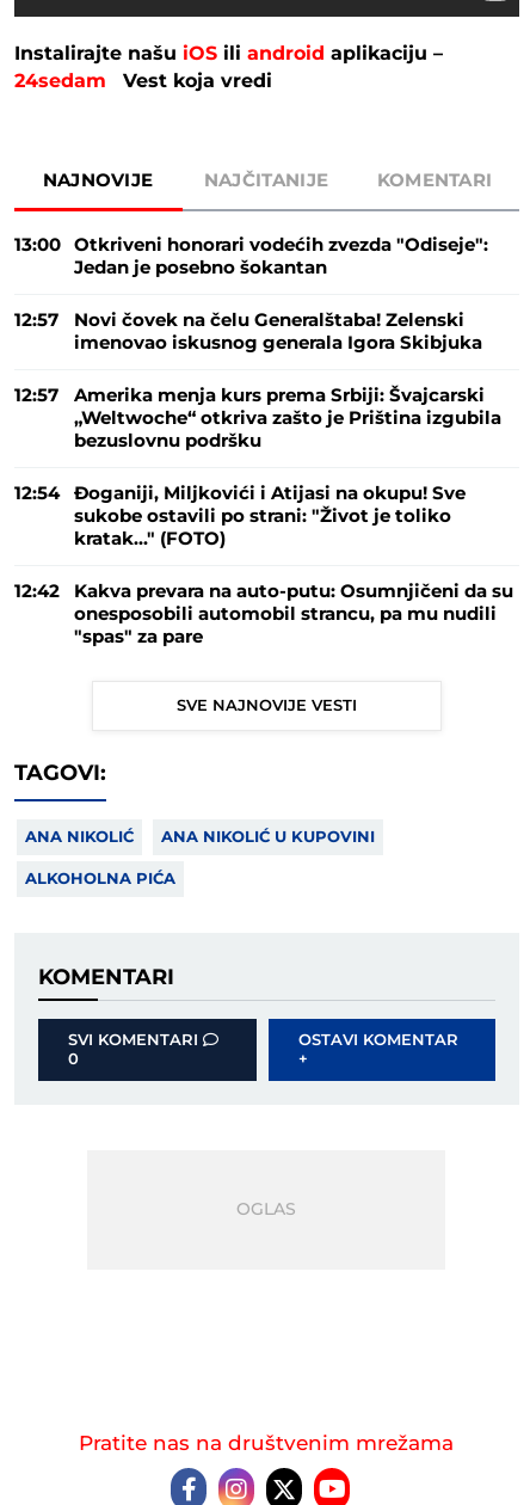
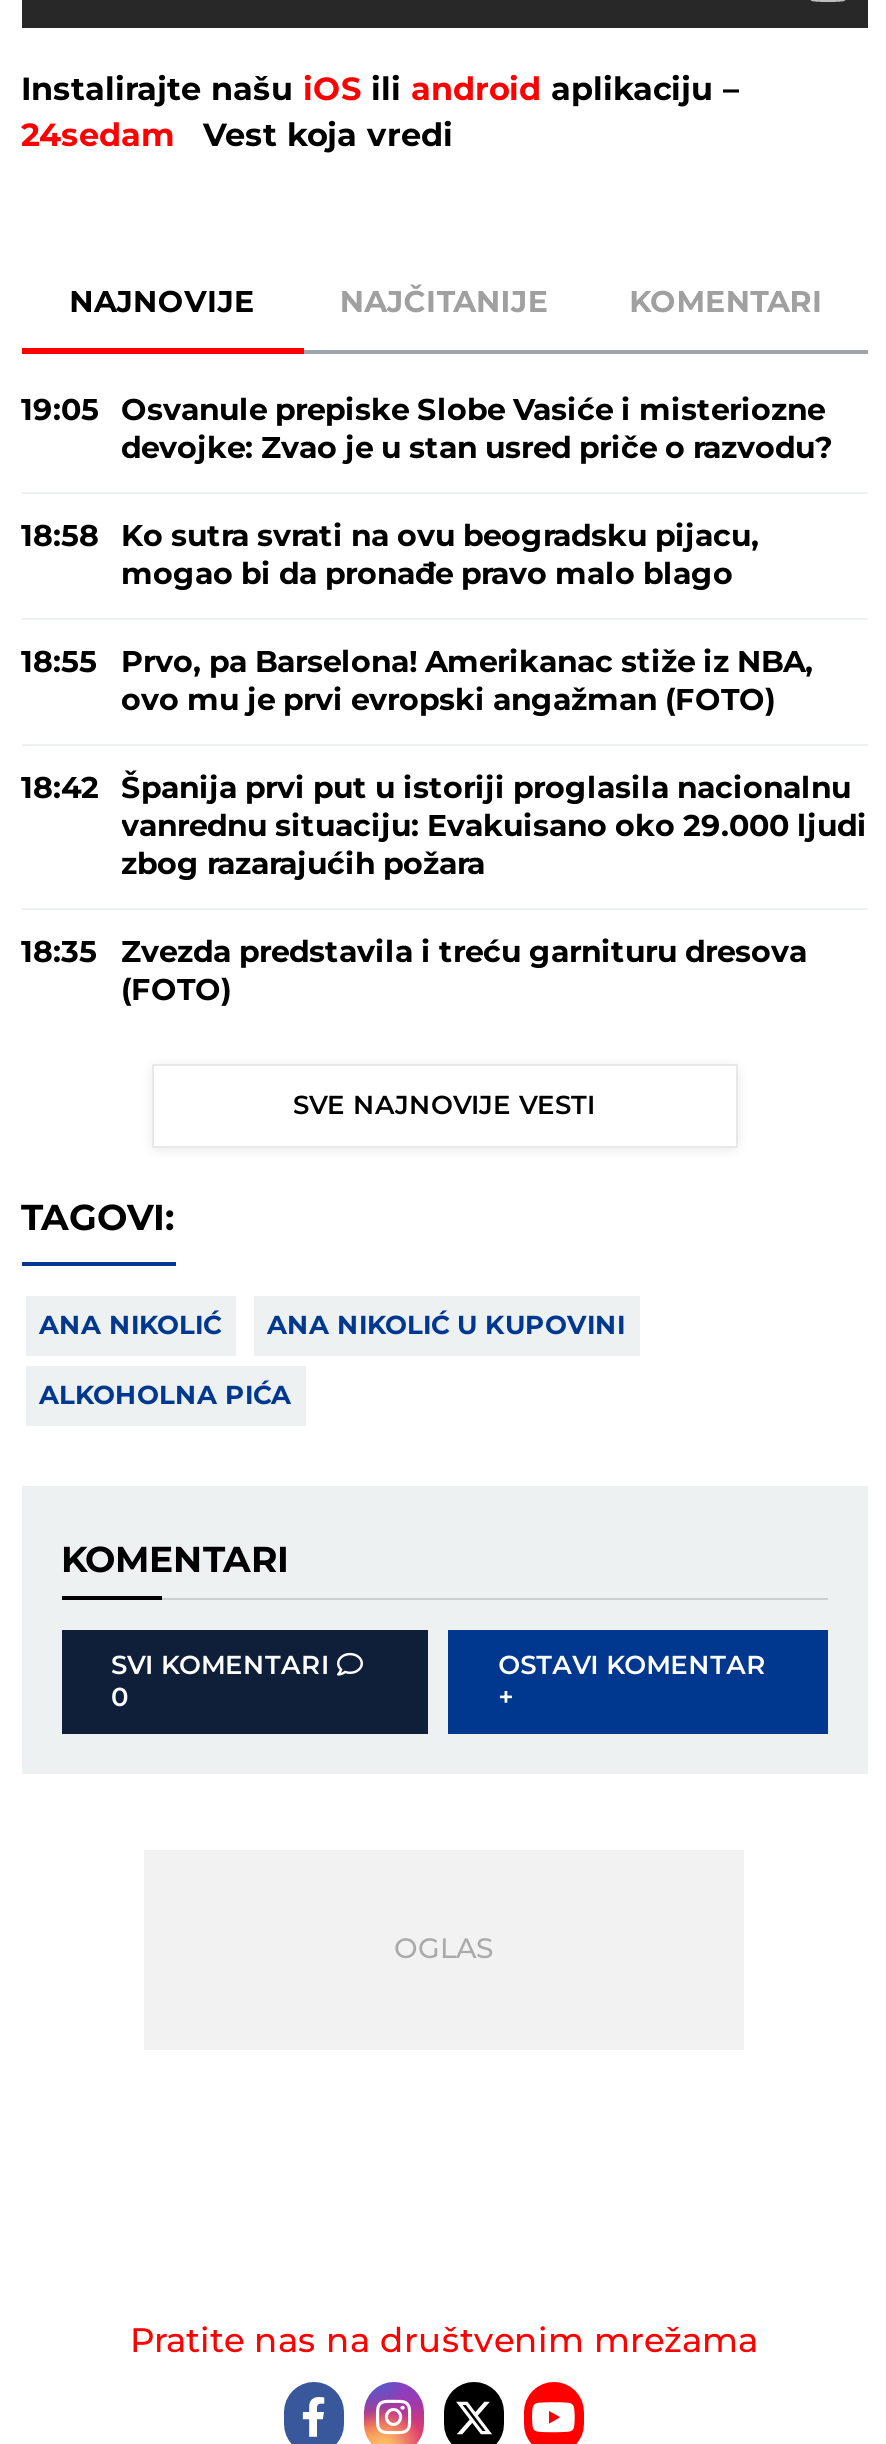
- 13:00
+ 19:05

- Otkriveni honorari vodećih zvezda "Odiseje":
- Jedan je posebno šokantan
+ Osvanule prepiske Slobe Vasiće i misteriozne
+ devojke: Zvao je u stan usred priče o razvodu?

- 12:57
+ 18:58

- Novi čovek na čelu Generalštaba! Zelenski
- imenovao iskusnog generala Igora Skibjuka
+ Ko sutra svrati na ovu beogradsku pijacu,
+ mogao bi da pronađe pravo malo blago

- 12:57
+ 18:55

- Amerika menja kurs prema Srbiji: Švajcarski
- „Weltwoche“ otkriva zašto je Priština izgubila
- bezuslovnu podršku
+ Prvo, pa Barselona! Amerikanac stiže iz NBA,
+ ovo mu je prvi evropski angažman (FOTO)

- 12:54
+ 18:42

- Đoganiji, Miljkovići i Atijasi na okupu! Sve
- sukobe ostavili po strani: "Život je toliko
- kratak..." (FOTO)
+ Španija prvi put u istoriji proglasila nacionalnu
+ vanrednu situaciju: Evakuisano oko 29.000 ljudi
+ zbog razarajućih požara

- 12:42
+ 18:35

- Kakva prevara na auto-putu: Osumnjičeni da su
- onesposobili automobil strancu, pa mu nudili
- "spas" za pare
+ Zvezda predstavila i treću garnituru dresova
+ (FOTO)
